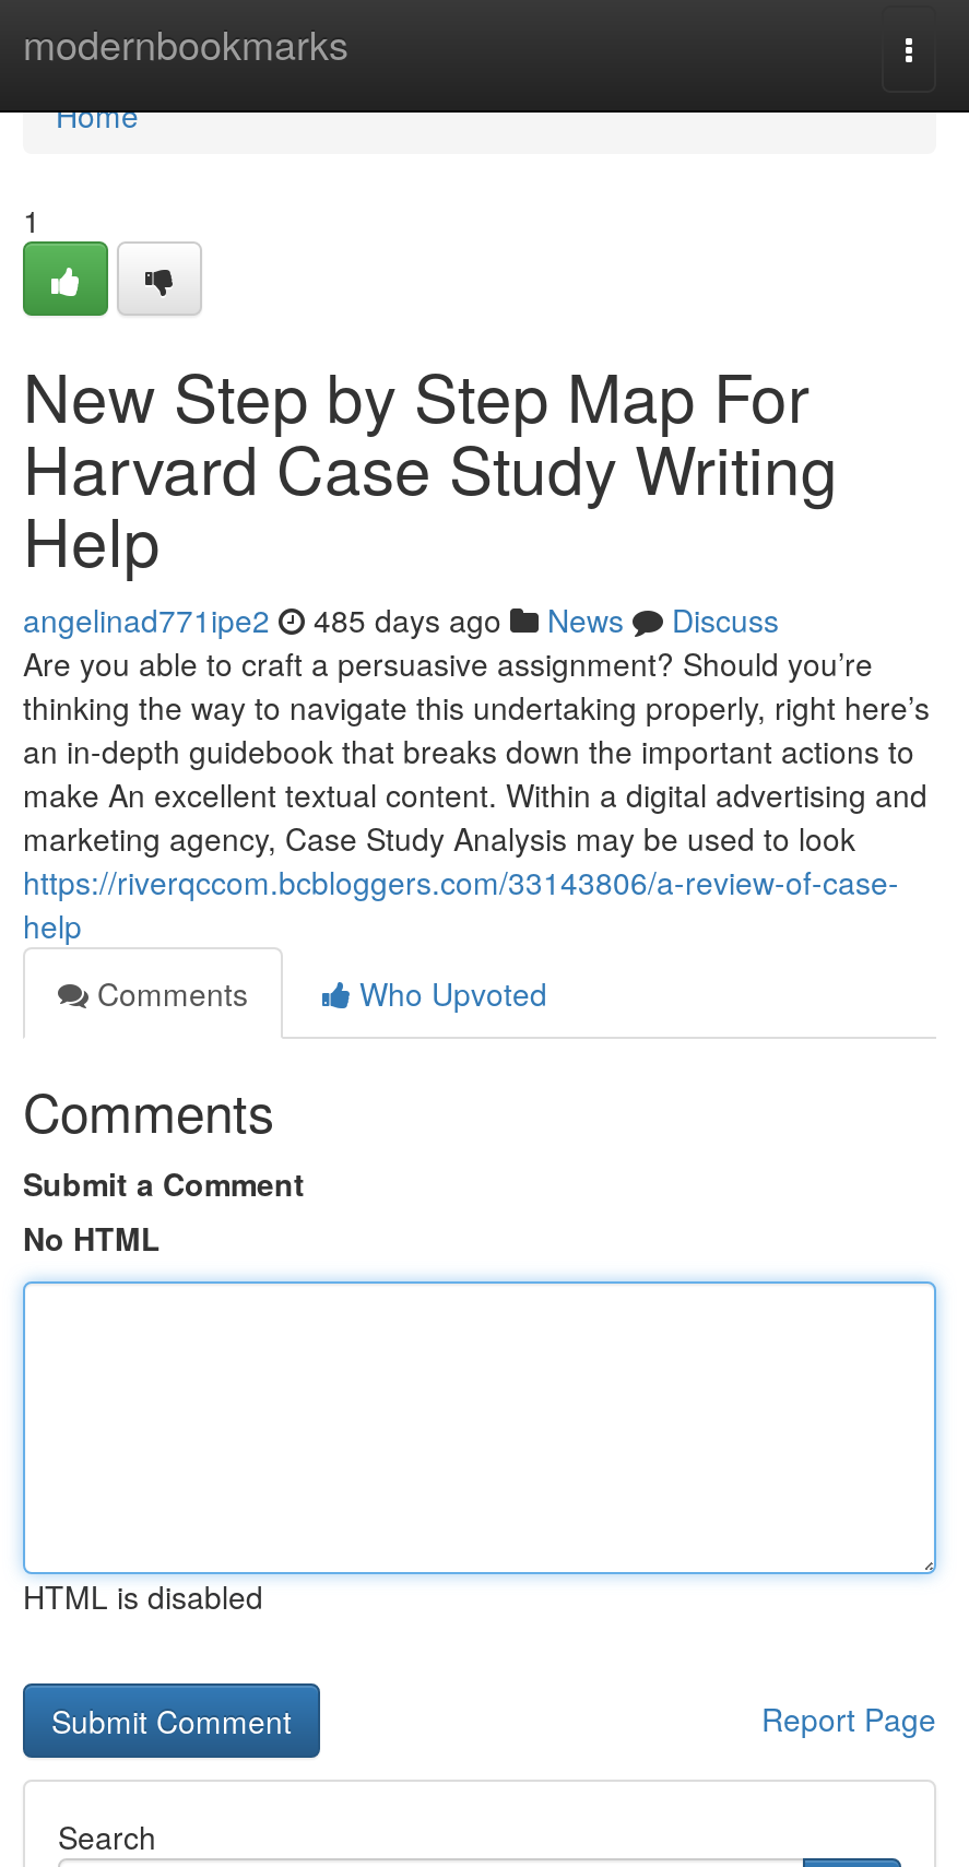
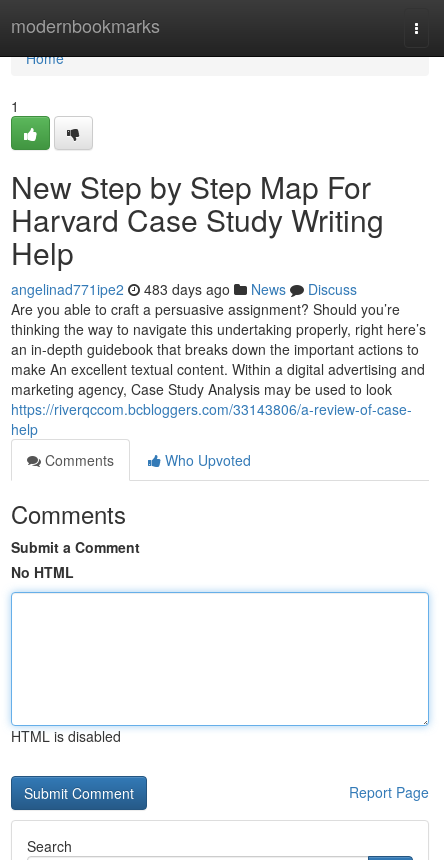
- angelinad771ipe2 485 days ago News Discuss
+ angelinad771ipe2 483 days ago News Discuss
